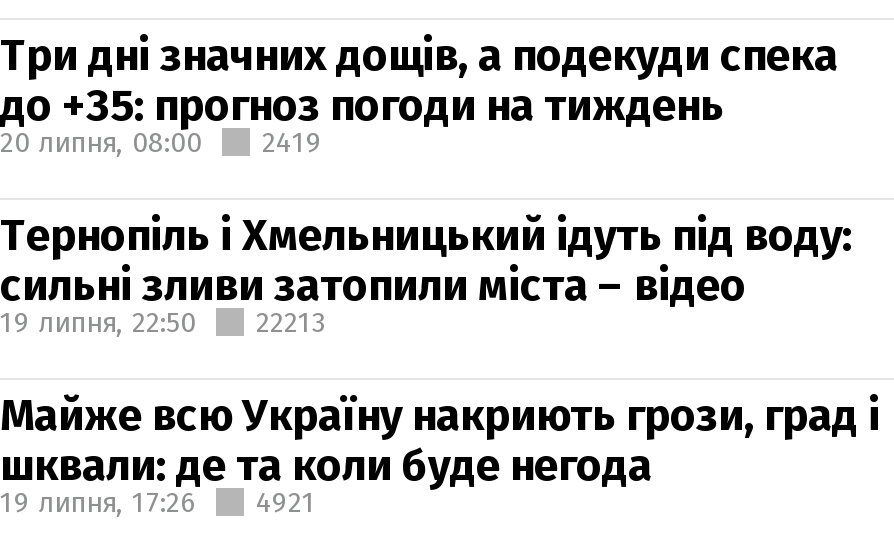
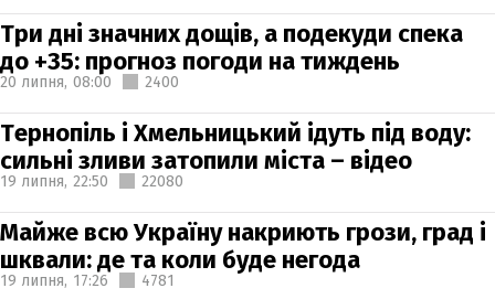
- 20 липня, 08:00 2419
+ 20 липня, 08:00 2400

- 19 липня, 22:50 22213
+ 19 липня, 22:50 22080

- 19 липня, 17:26 4921
+ 19 липня, 17:26 4781
